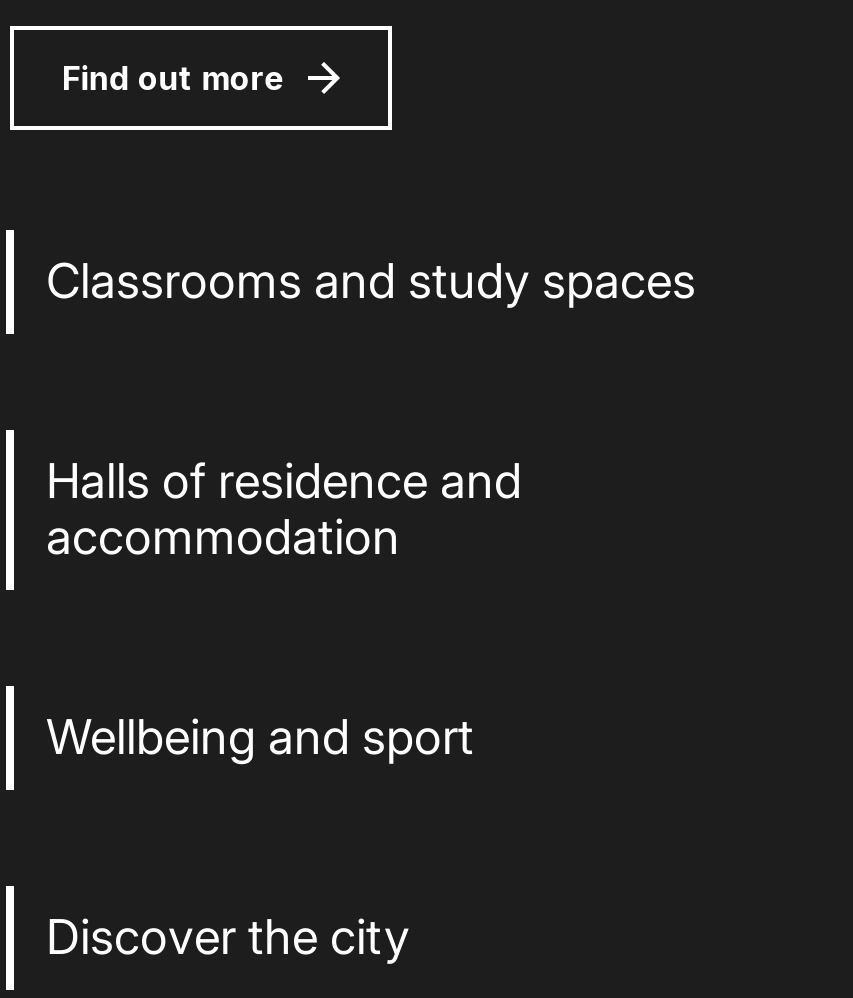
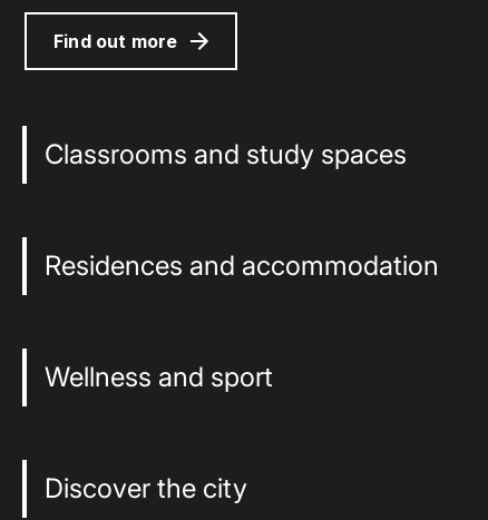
- Halls of residence and
- accommodation
+ Residences and accommodation

- Wellbeing and sport
+ Wellness and sport
